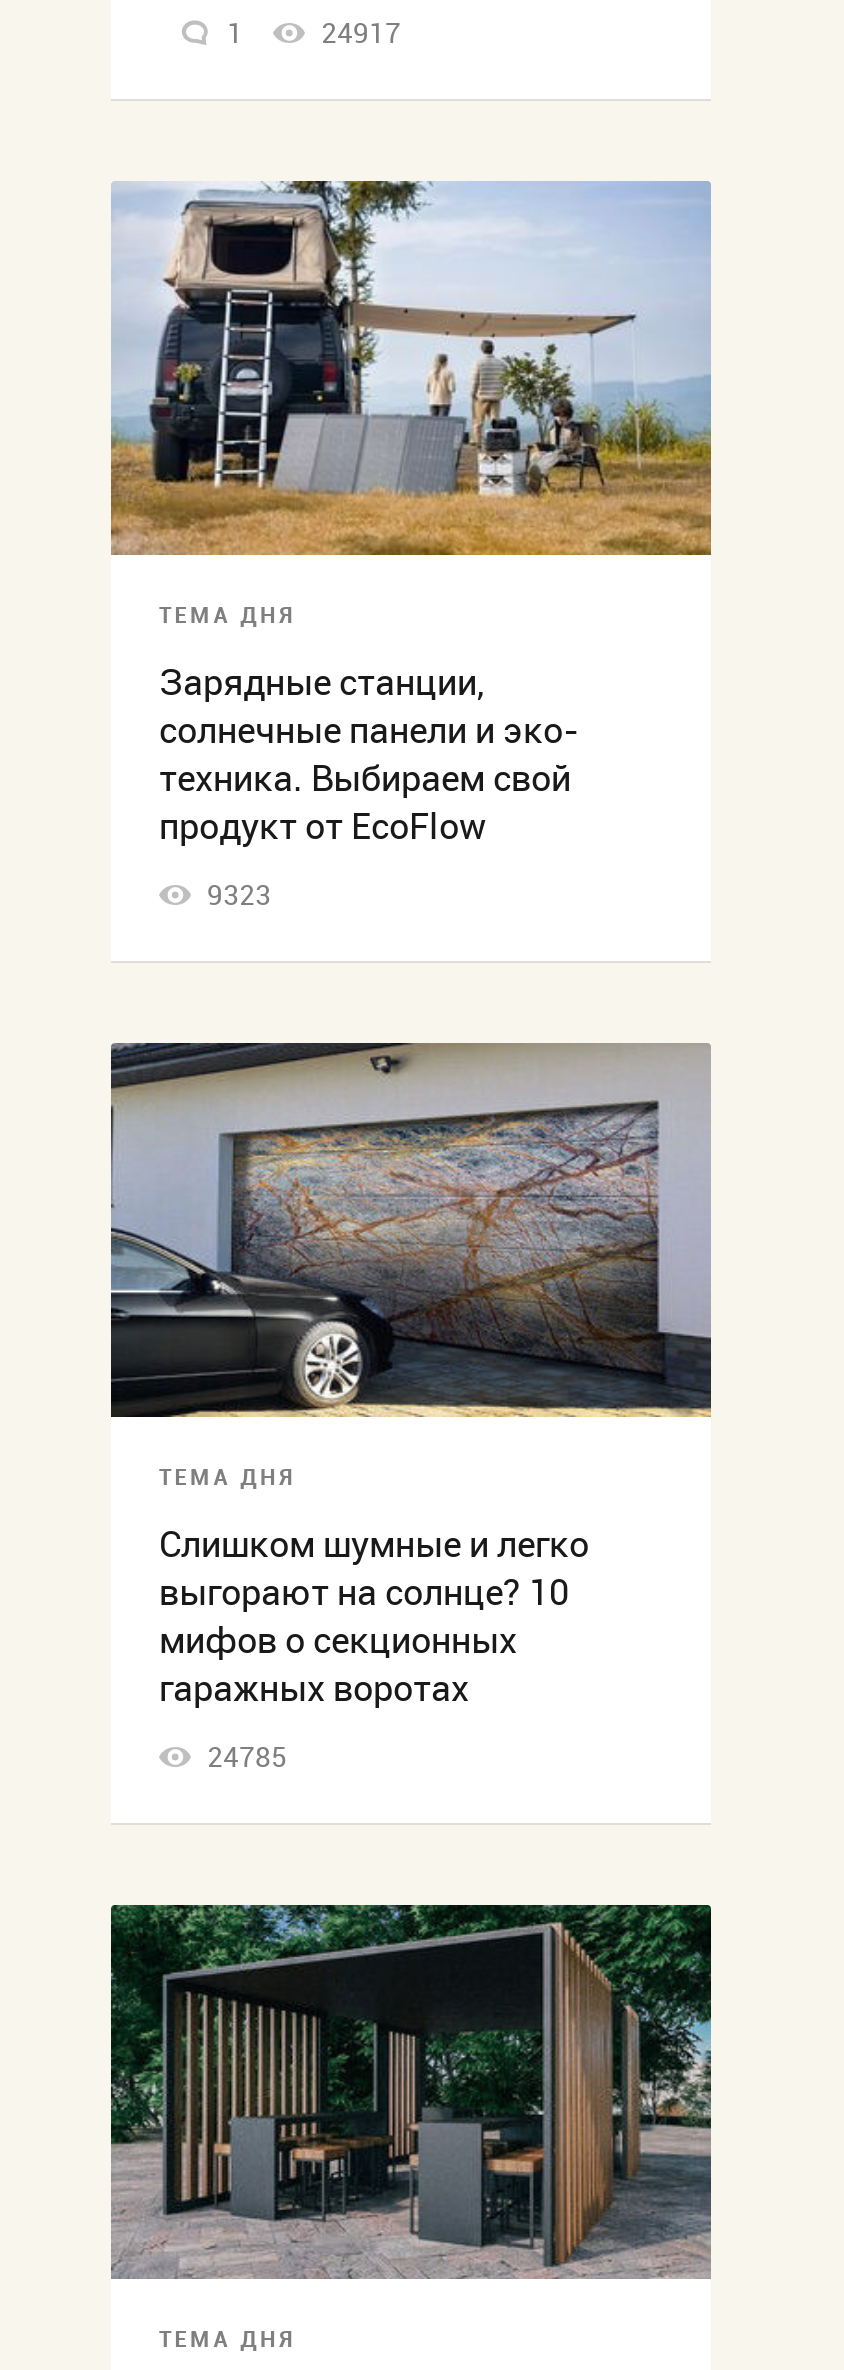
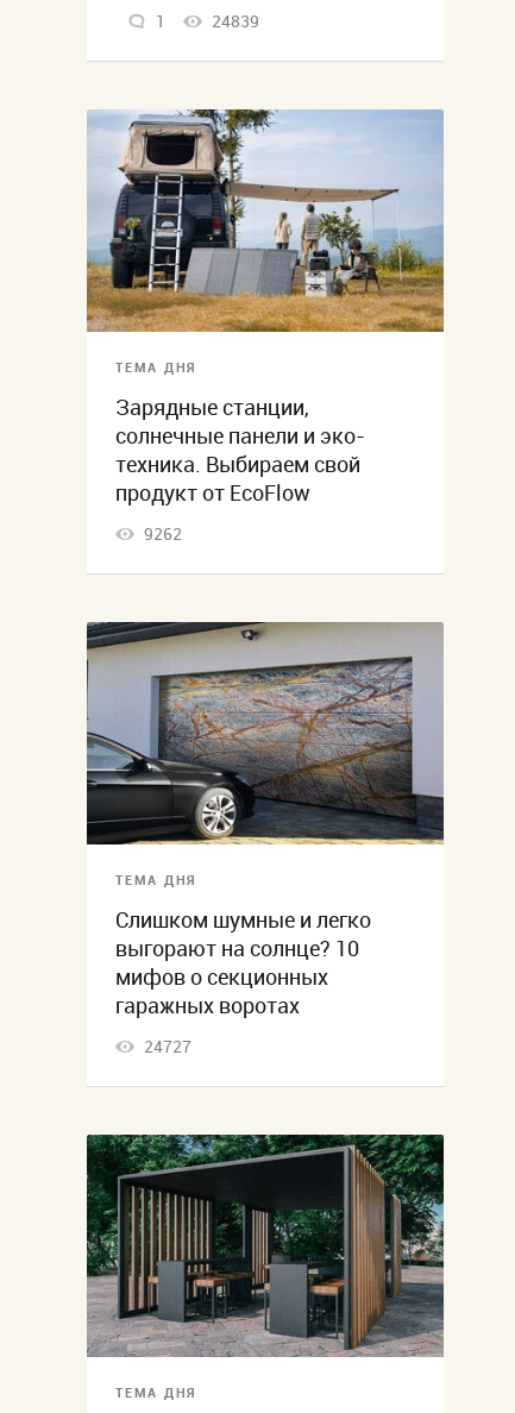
- 24917
+ 24839

- 9323
+ 9262

- 24785
+ 24727
